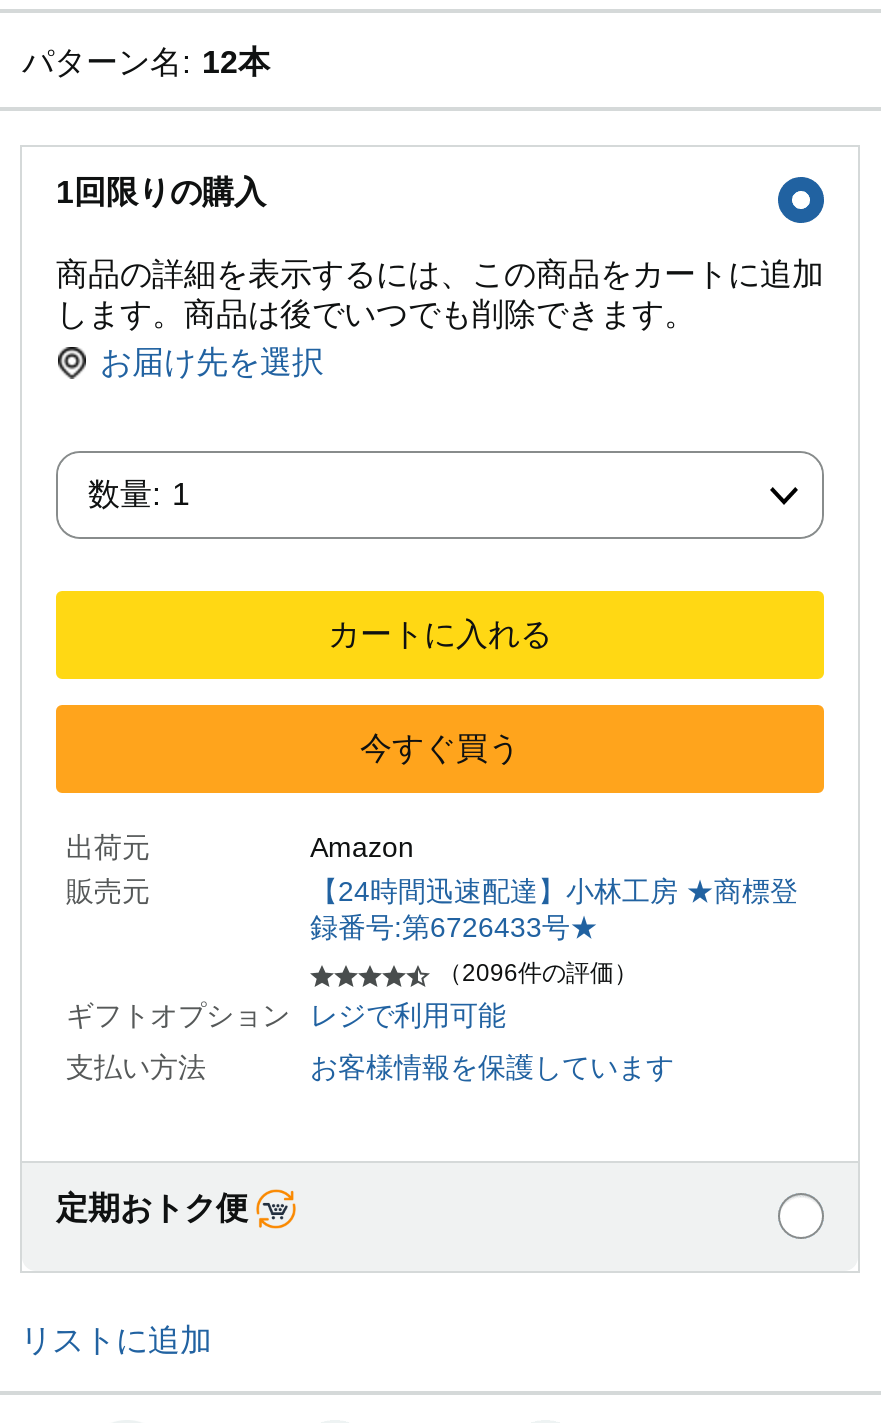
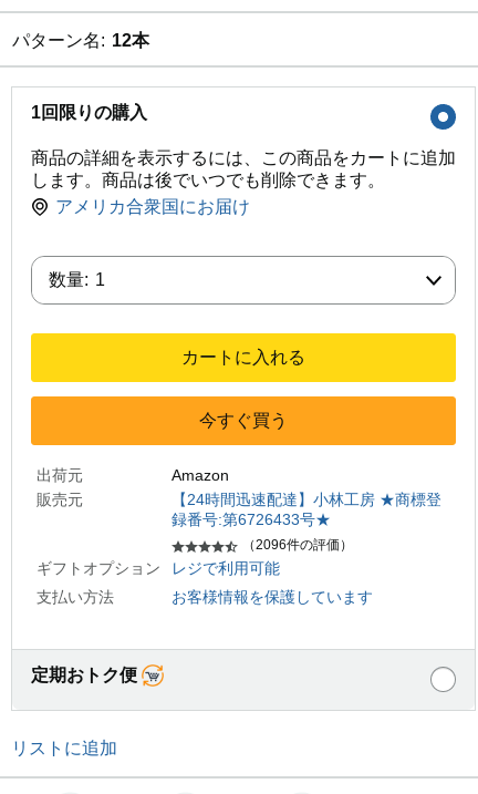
- お届け先を選択
+ アメリカ合衆国にお届け
